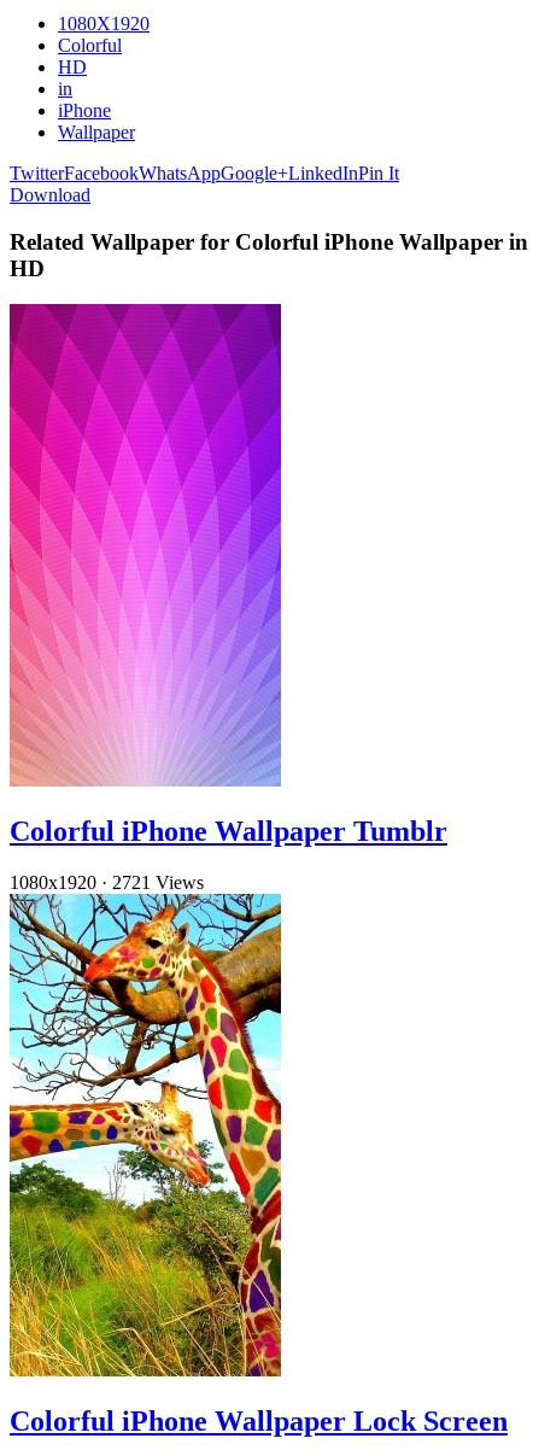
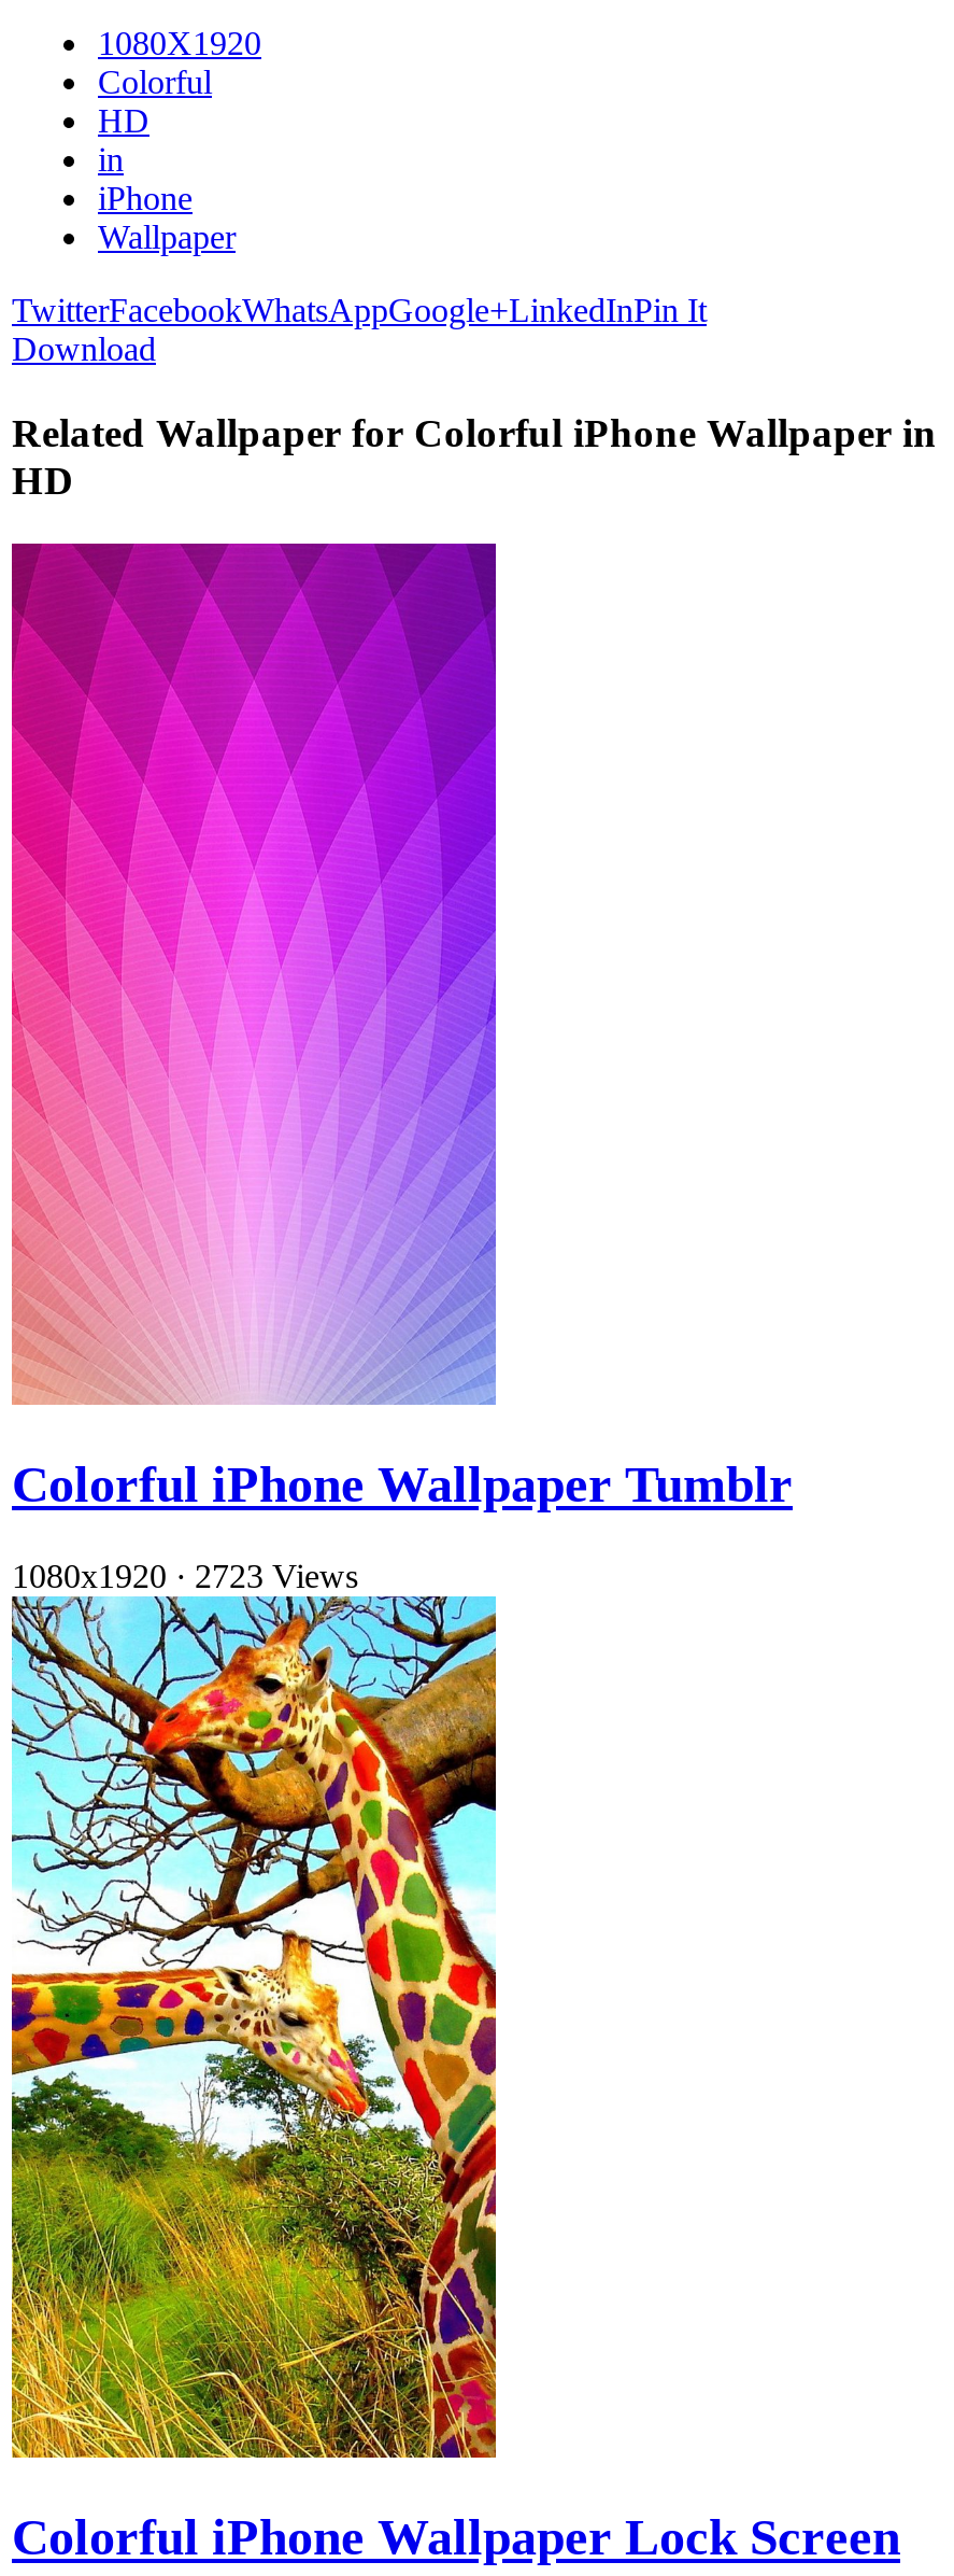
- 1080x1920 · 2721 Views
+ 1080x1920 · 2723 Views
